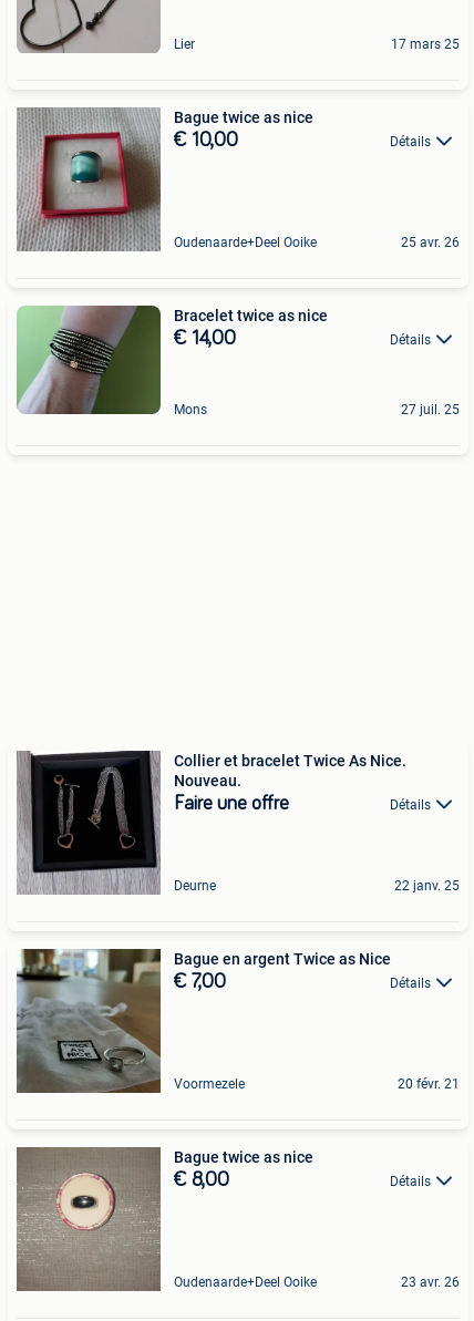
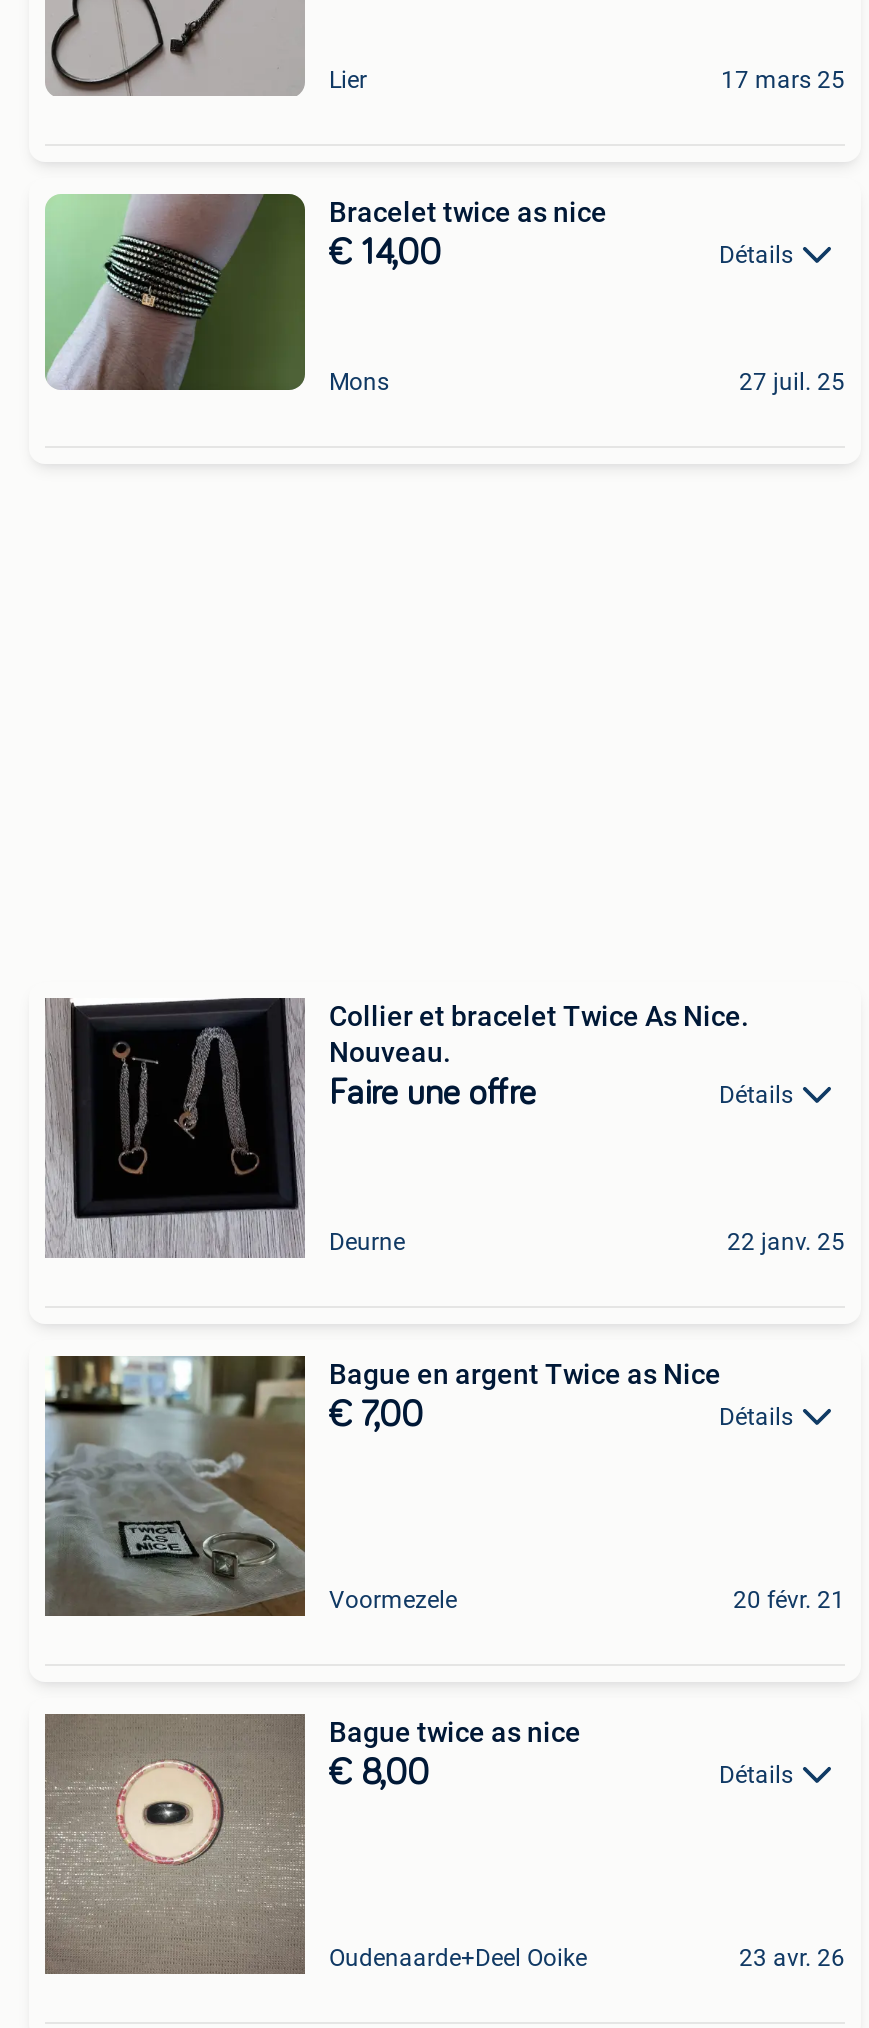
- [image]
- Bague twice as nice
- € 10,00
- Détails

- Oudenaarde+Deel Ooike
- 25 avr. 26
